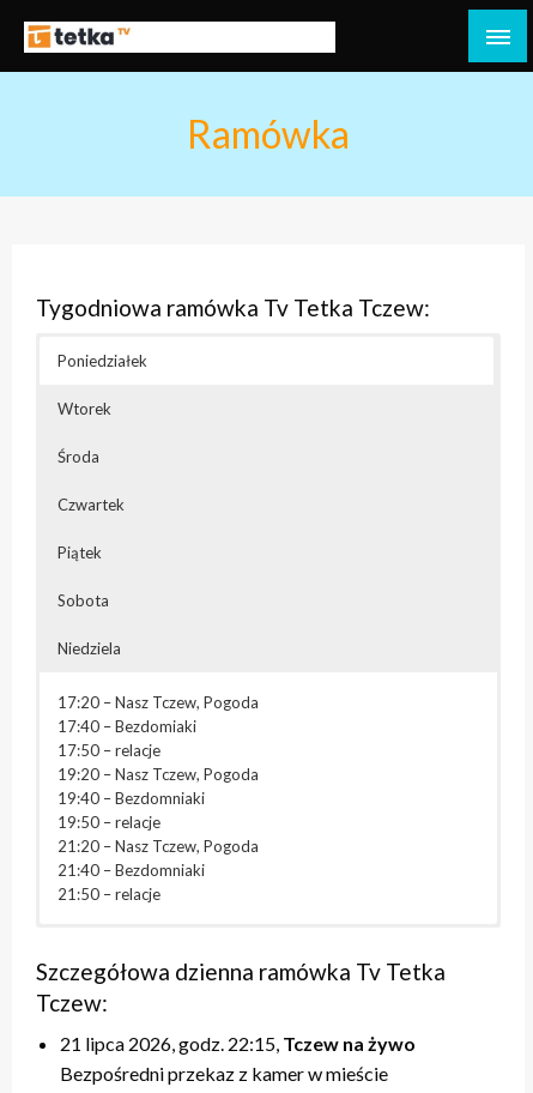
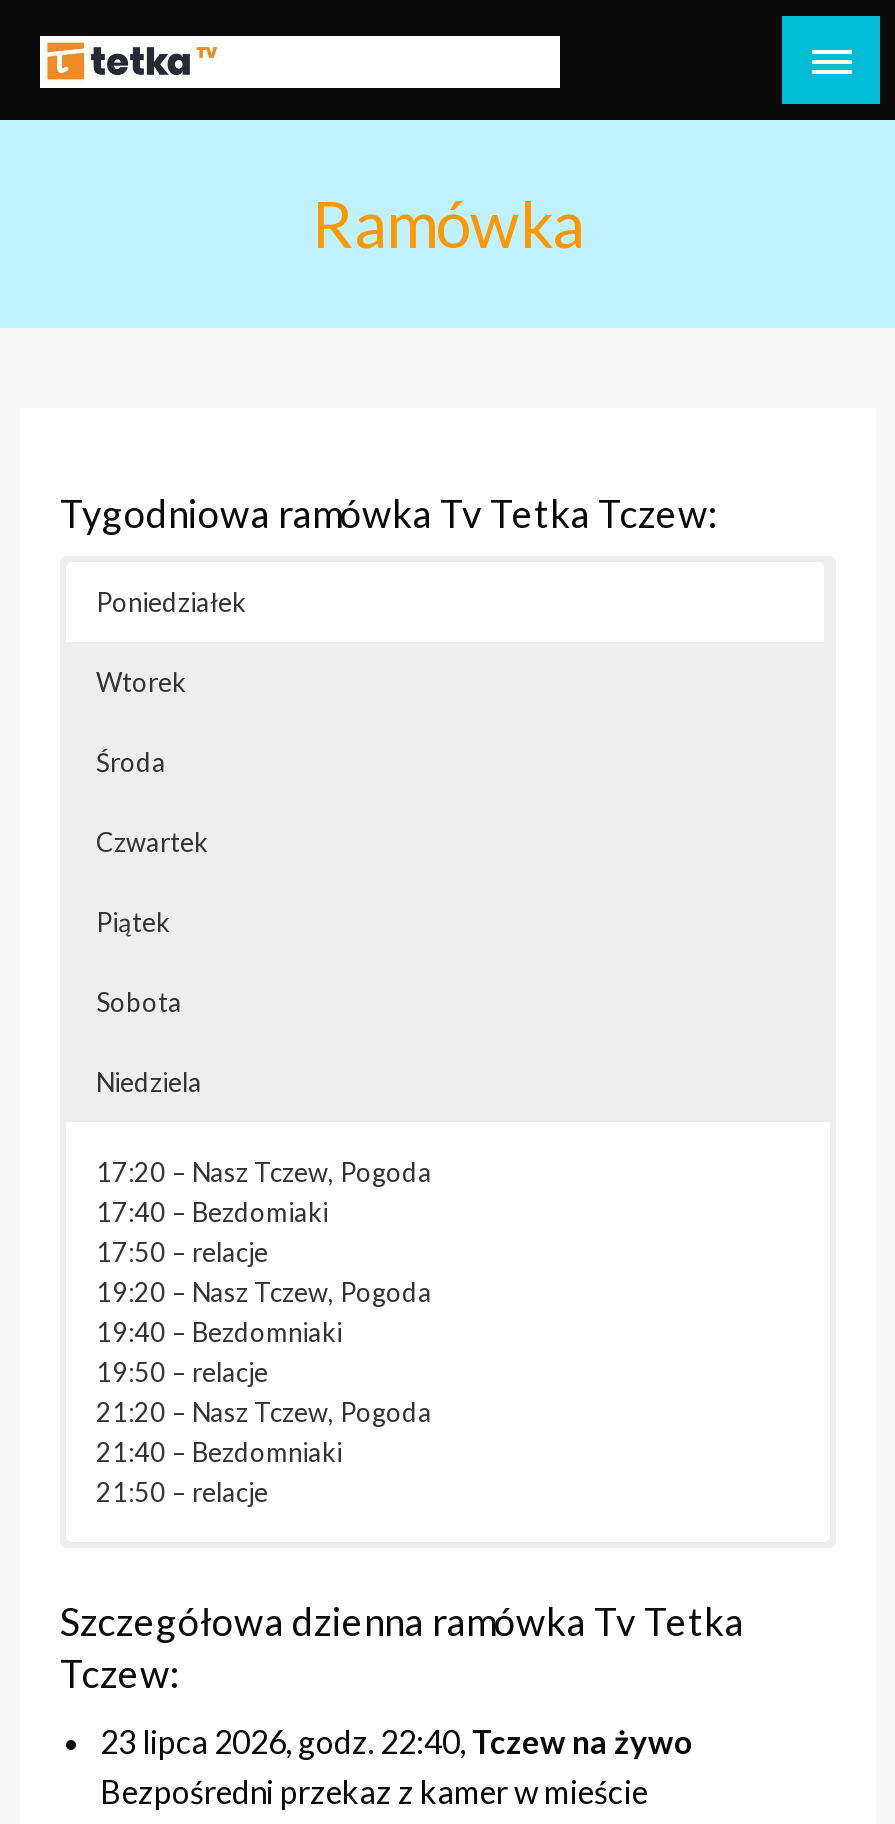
- 21 lipca 2026, godz. 22:15, Tczew na żywo
+ 23 lipca 2026, godz. 22:40, Tczew na żywo
